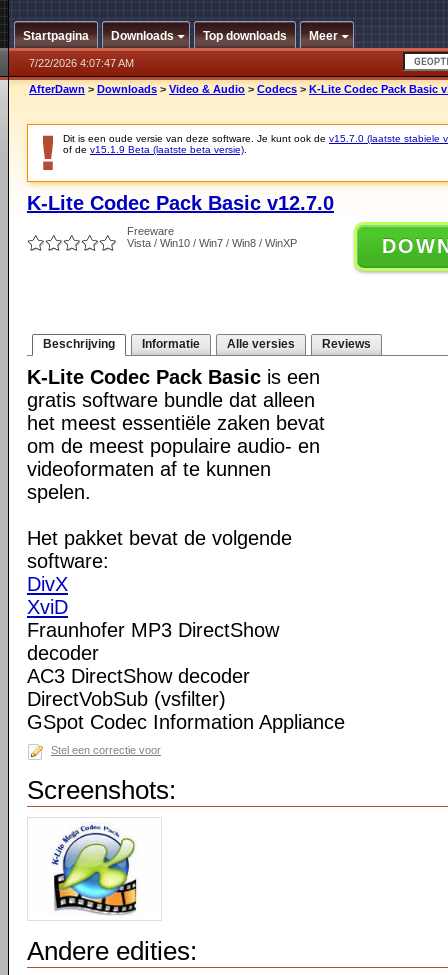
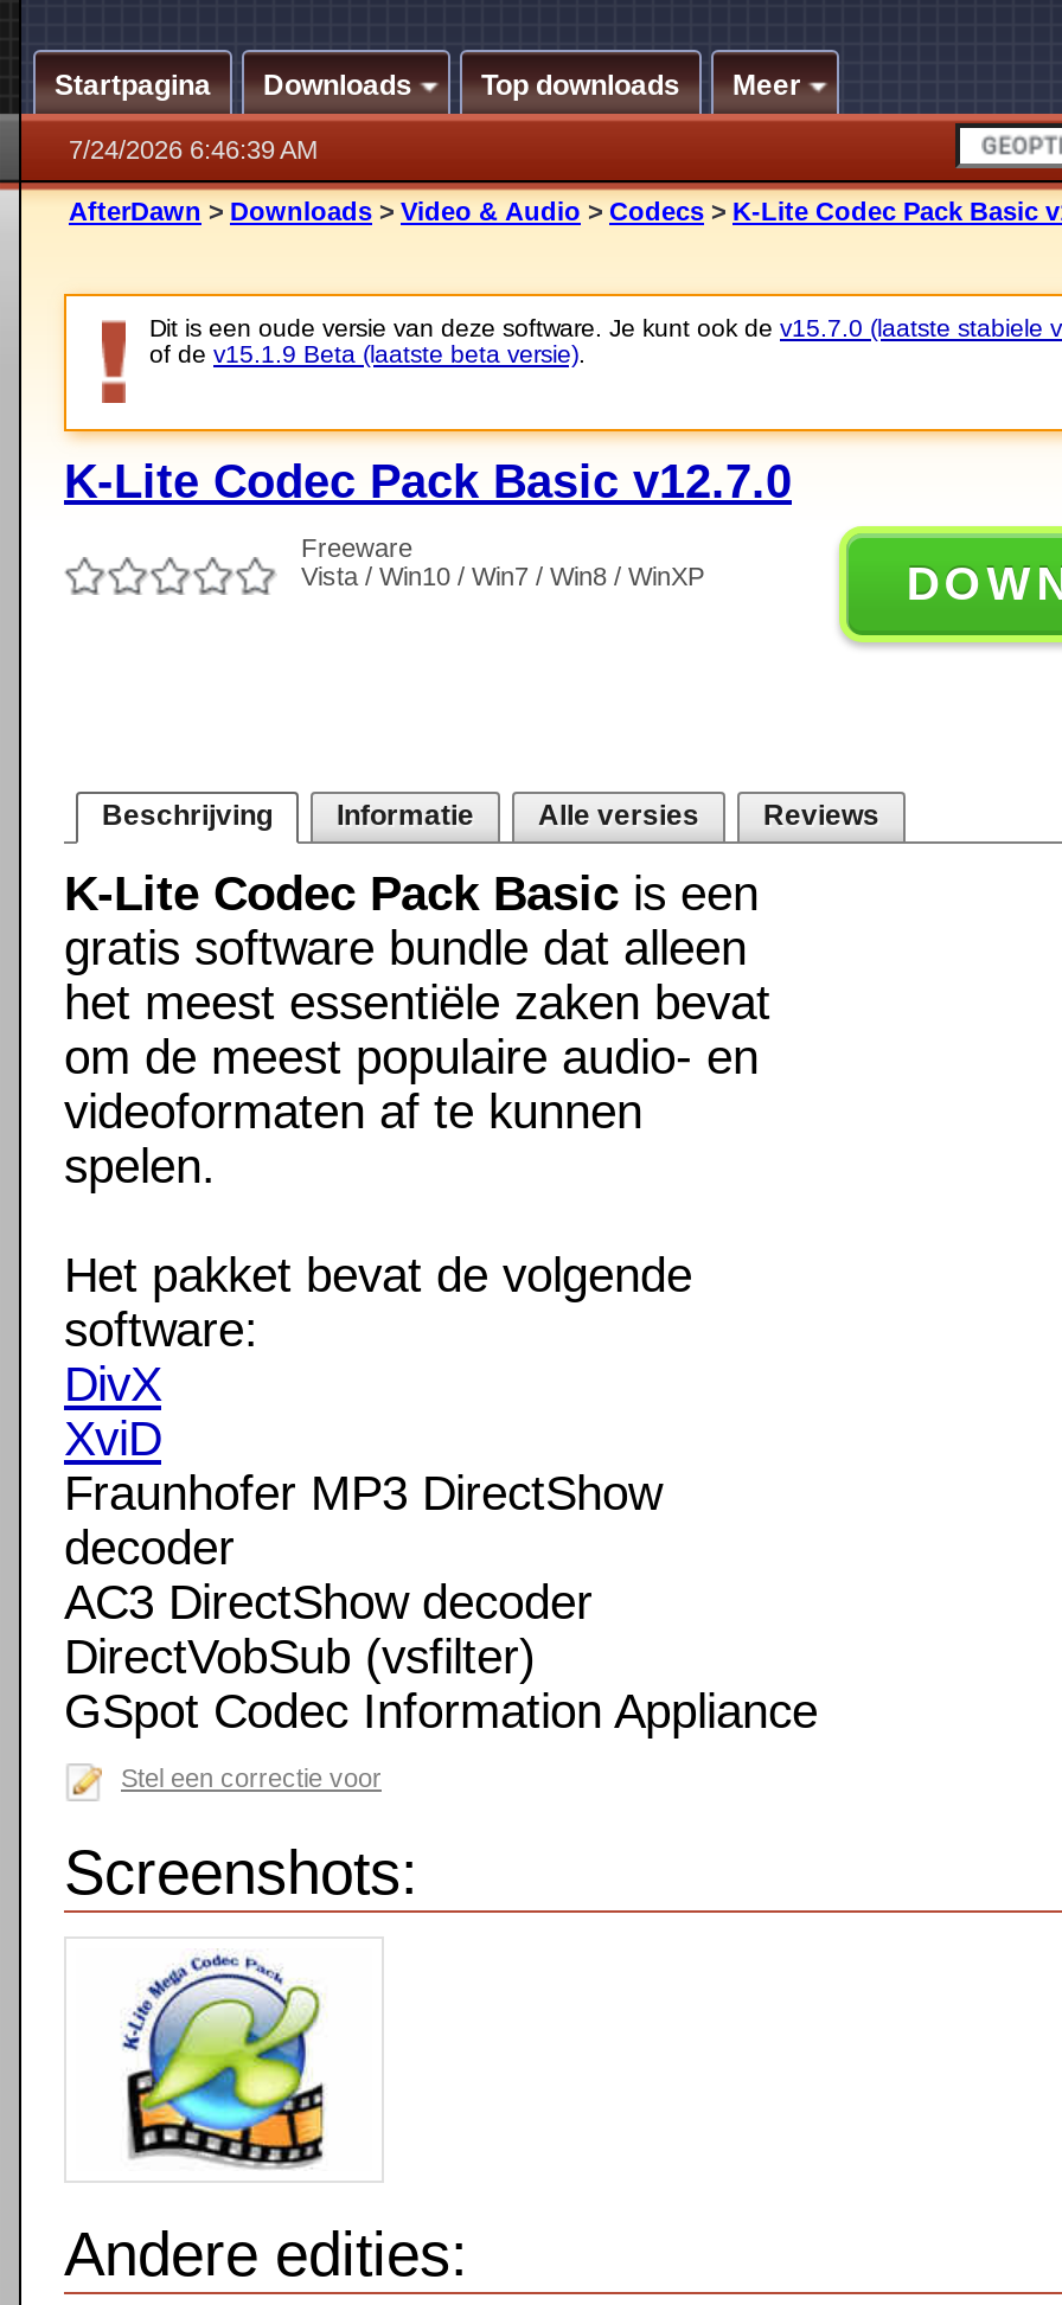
- 7/22/2026 4:07:47 AM
+ 7/24/2026 6:46:39 AM
